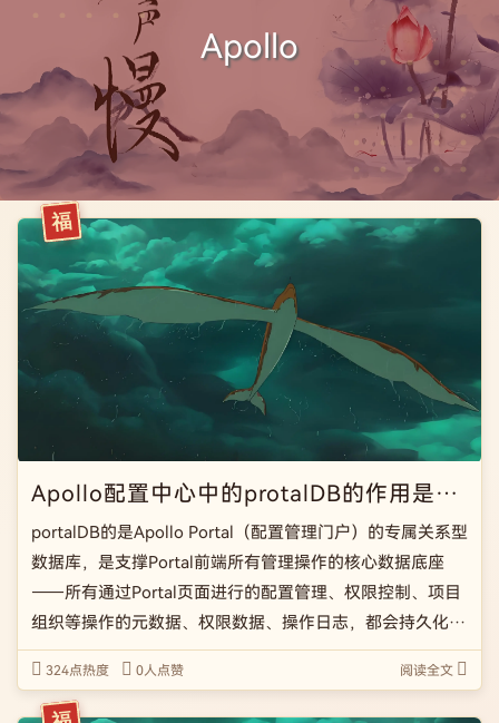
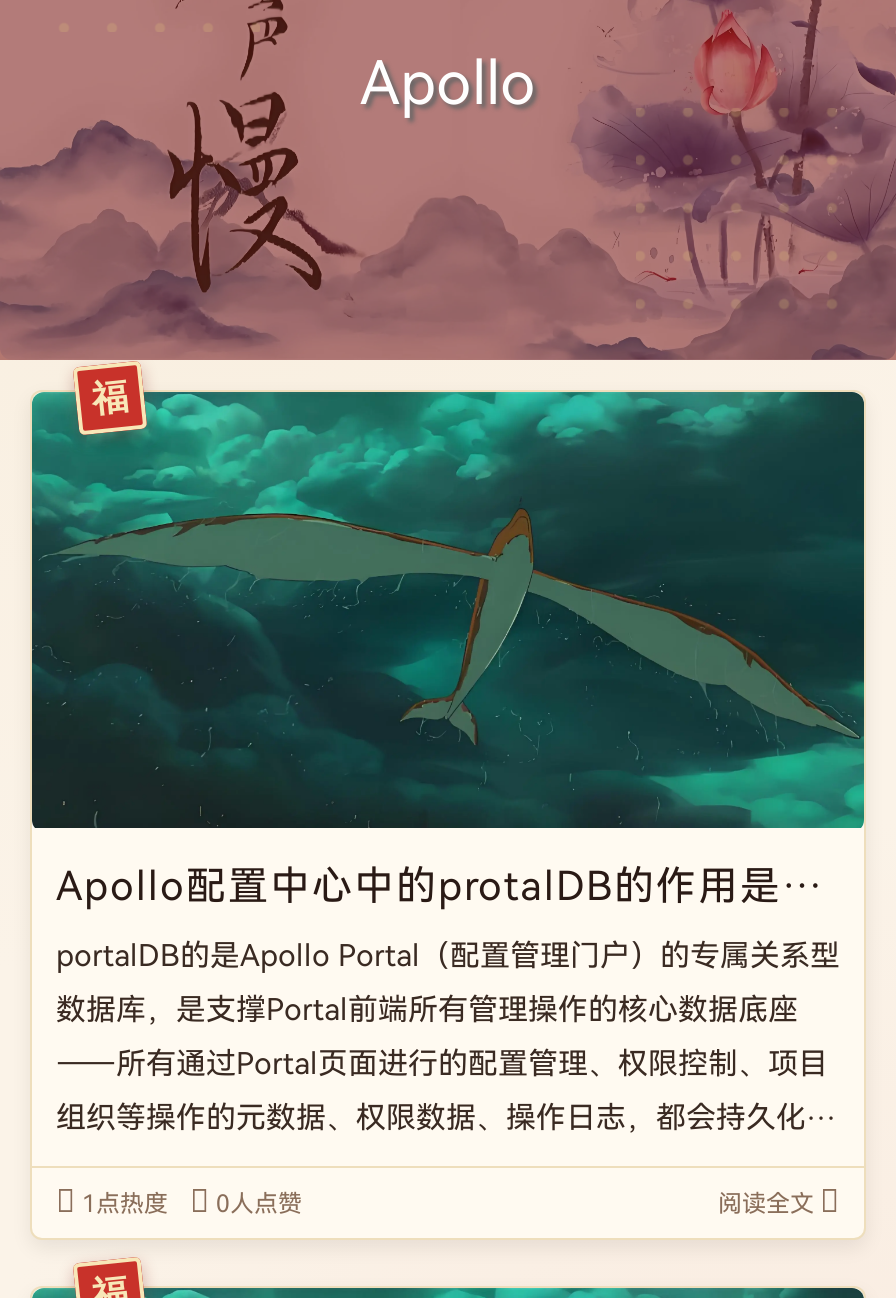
- 324点热度 0人点赞
+ 1点热度 0人点赞
